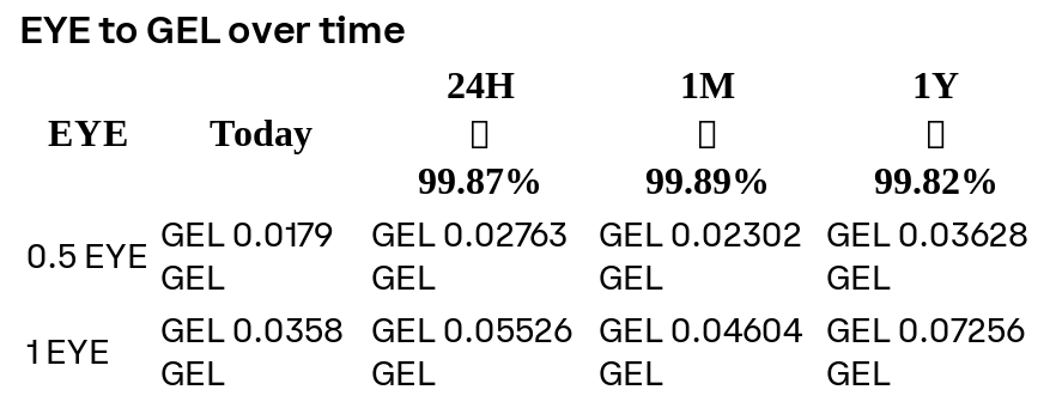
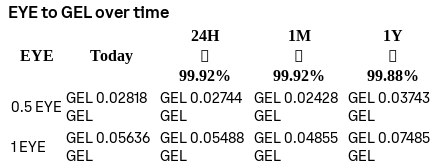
- 99.87%
+ 99.92%

- 99.89%
+ 99.92%

- 99.82%
+ 99.88%

- 0.5 EYE GEL 0.0179
+ 0.5 EYE GEL 0.02818

- GEL 0.02763
+ GEL 0.02744

- GEL 0.02302
+ GEL 0.02428

- GEL 0.03628
+ GEL 0.03743

- GEL 0.0358
+ GEL 0.05636

- GEL 0.05526
+ GEL 0.05488

- GEL 0.04604
+ GEL 0.04855

- GEL 0.07256
+ GEL 0.07485
